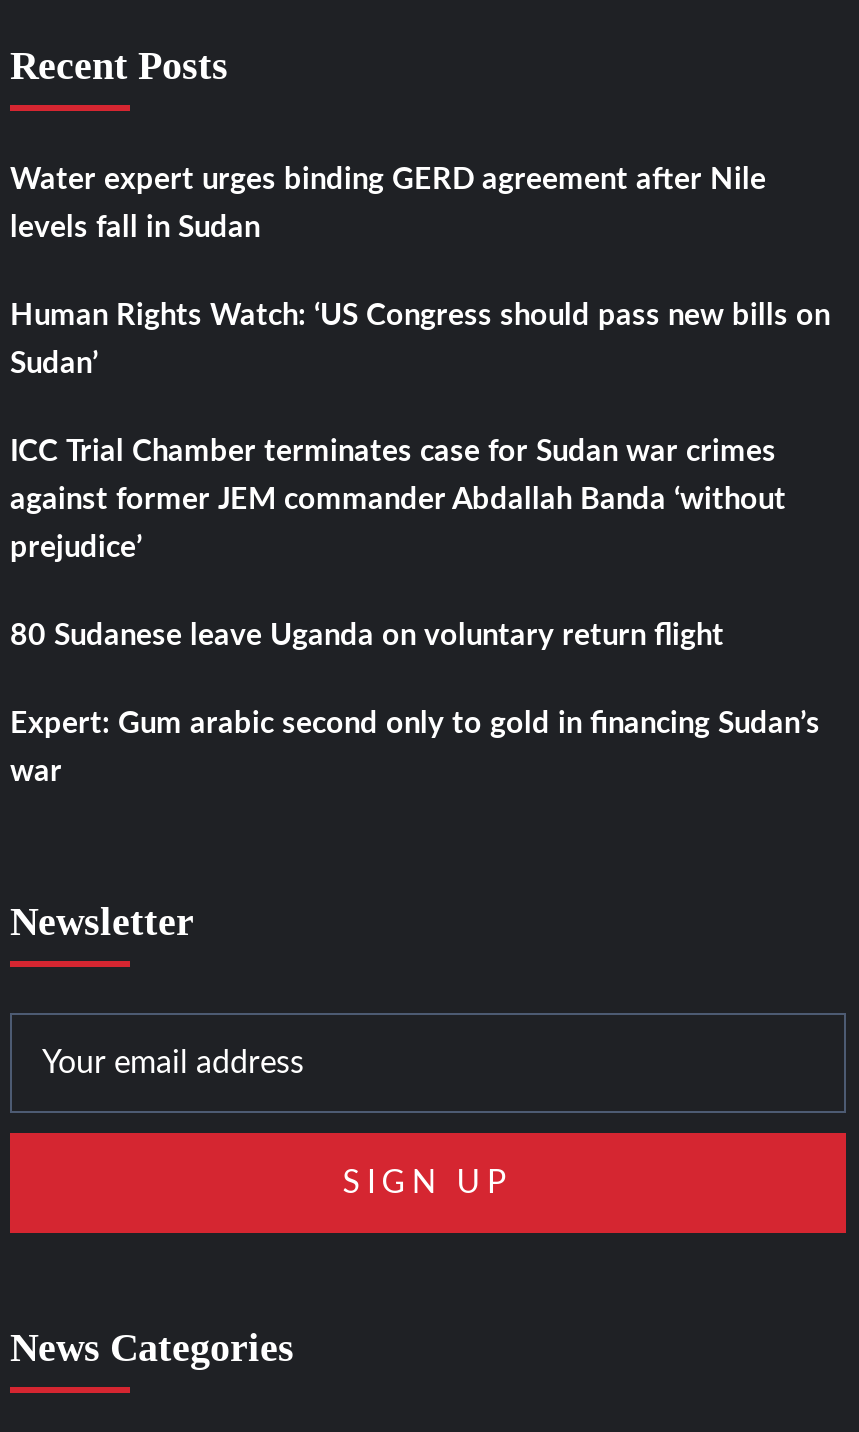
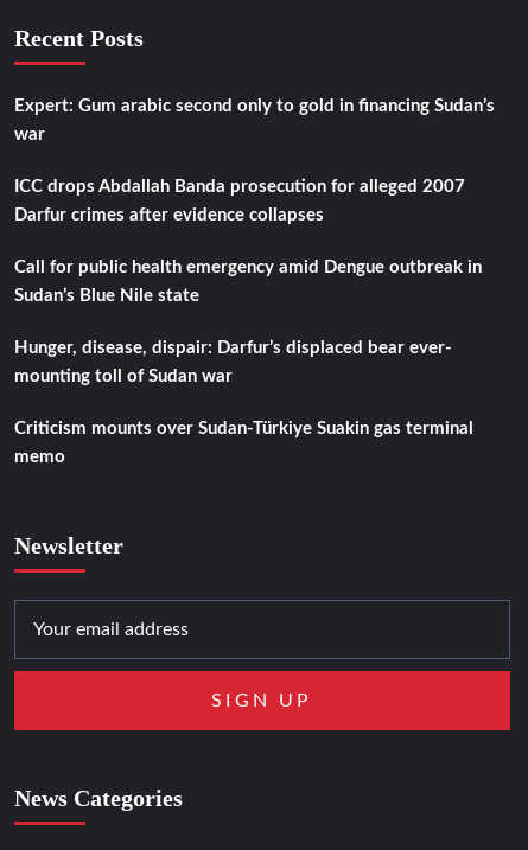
- Water expert urges binding GERD agreement after Nile
- levels fall in Sudan
- Human Rights Watch: ‘US Congress should pass new bills on
- Sudan’
- ICC Trial Chamber terminates case for Sudan war crimes
- against former JEM commander Abdallah Banda ‘without
- prejudice’
- 80 Sudanese leave Uganda on voluntary return flight

moved up: Expert: Gum arabic second only to gold in financing Sudan’s | war

+ ICC drops Abdallah Banda prosecution for alleged 2007
+ Darfur crimes after evidence collapses
+ Call for public health emergency amid Dengue outbreak in
+ Sudan’s Blue Nile state
+ Hunger, disease, dispair: Darfur’s displaced bear ever-
+ mounting toll of Sudan war
+ Criticism mounts over Sudan-Türkiye Suakin gas terminal
+ memo
